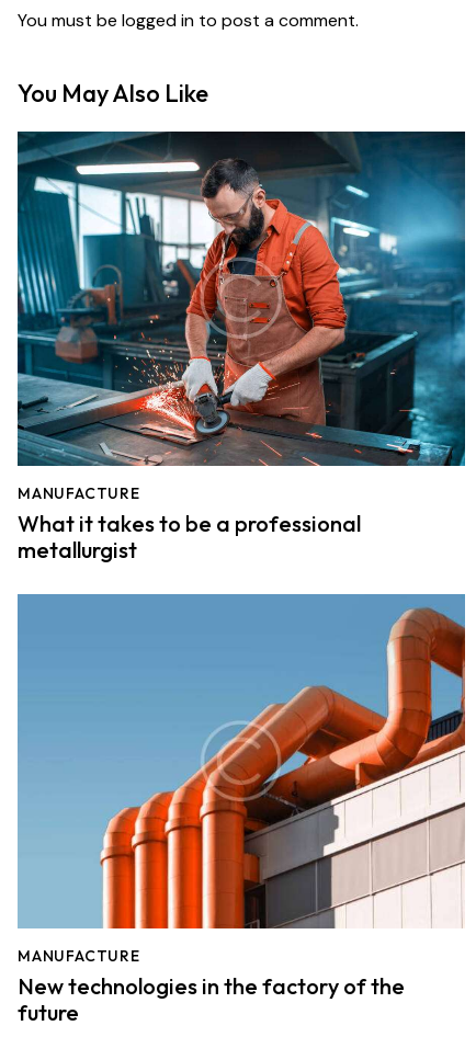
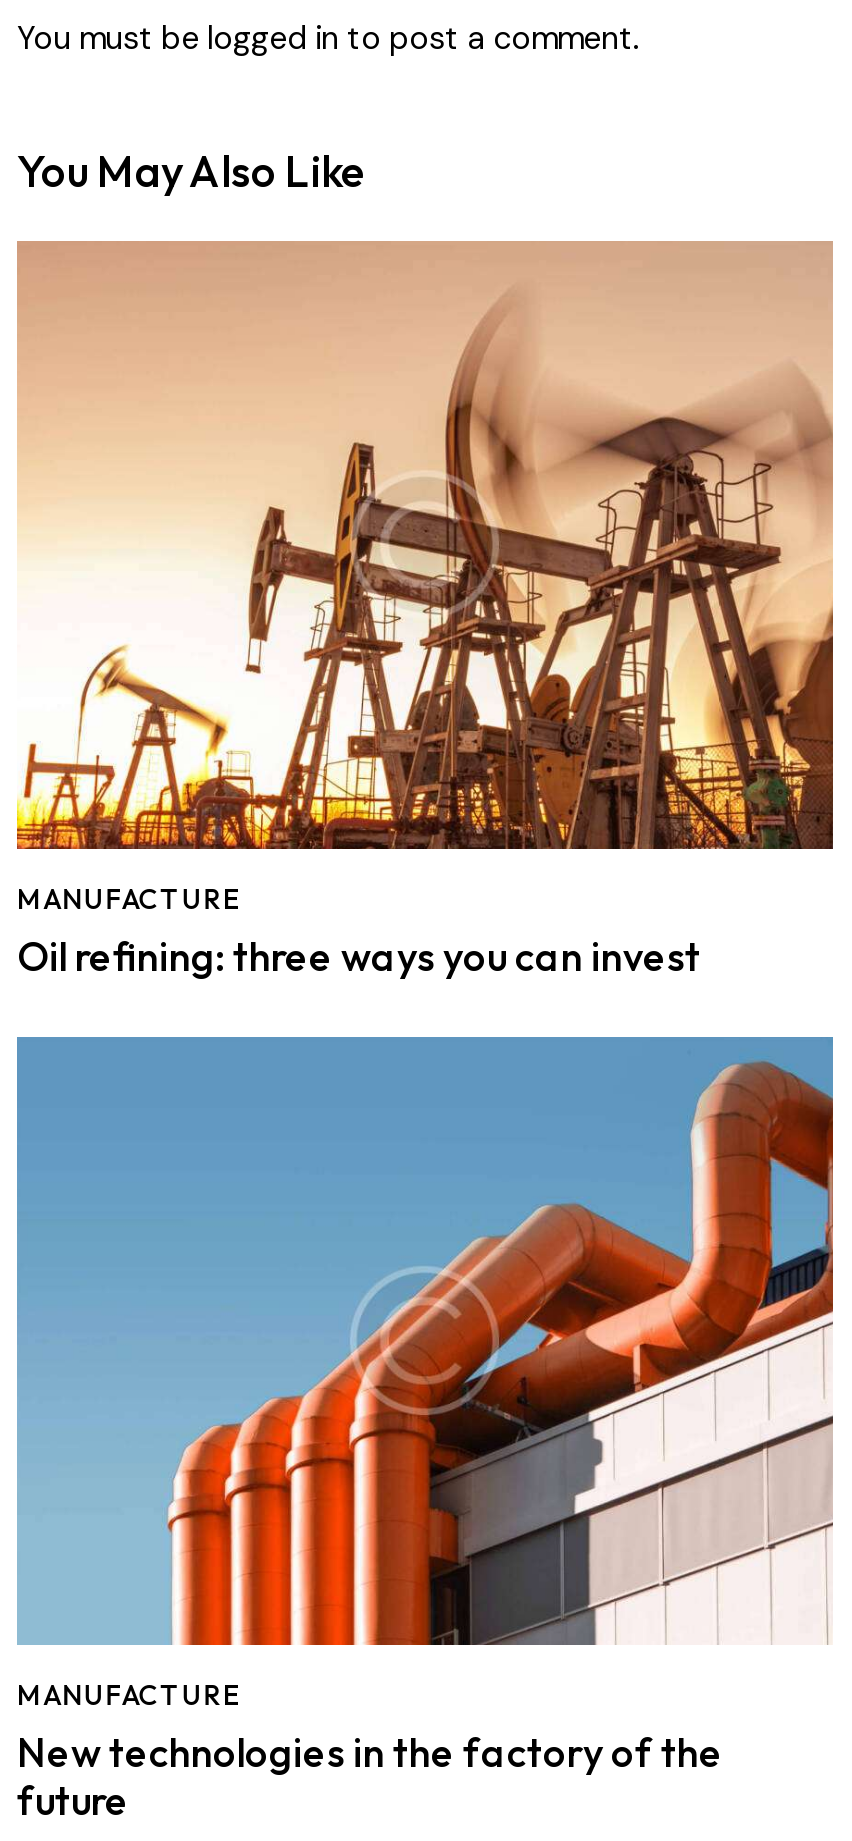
- [image]
- What it takes to be a professional
- metallurgist
+ [image]
+ Oil refining: three ways you can invest
